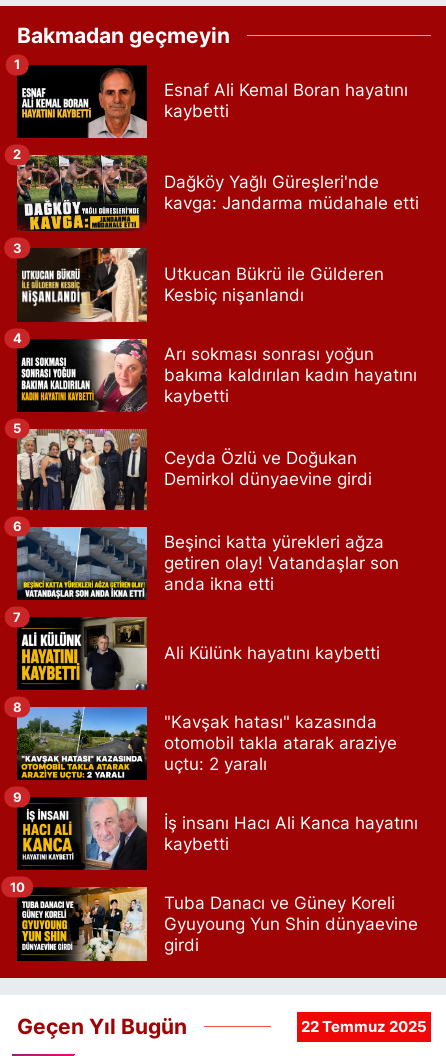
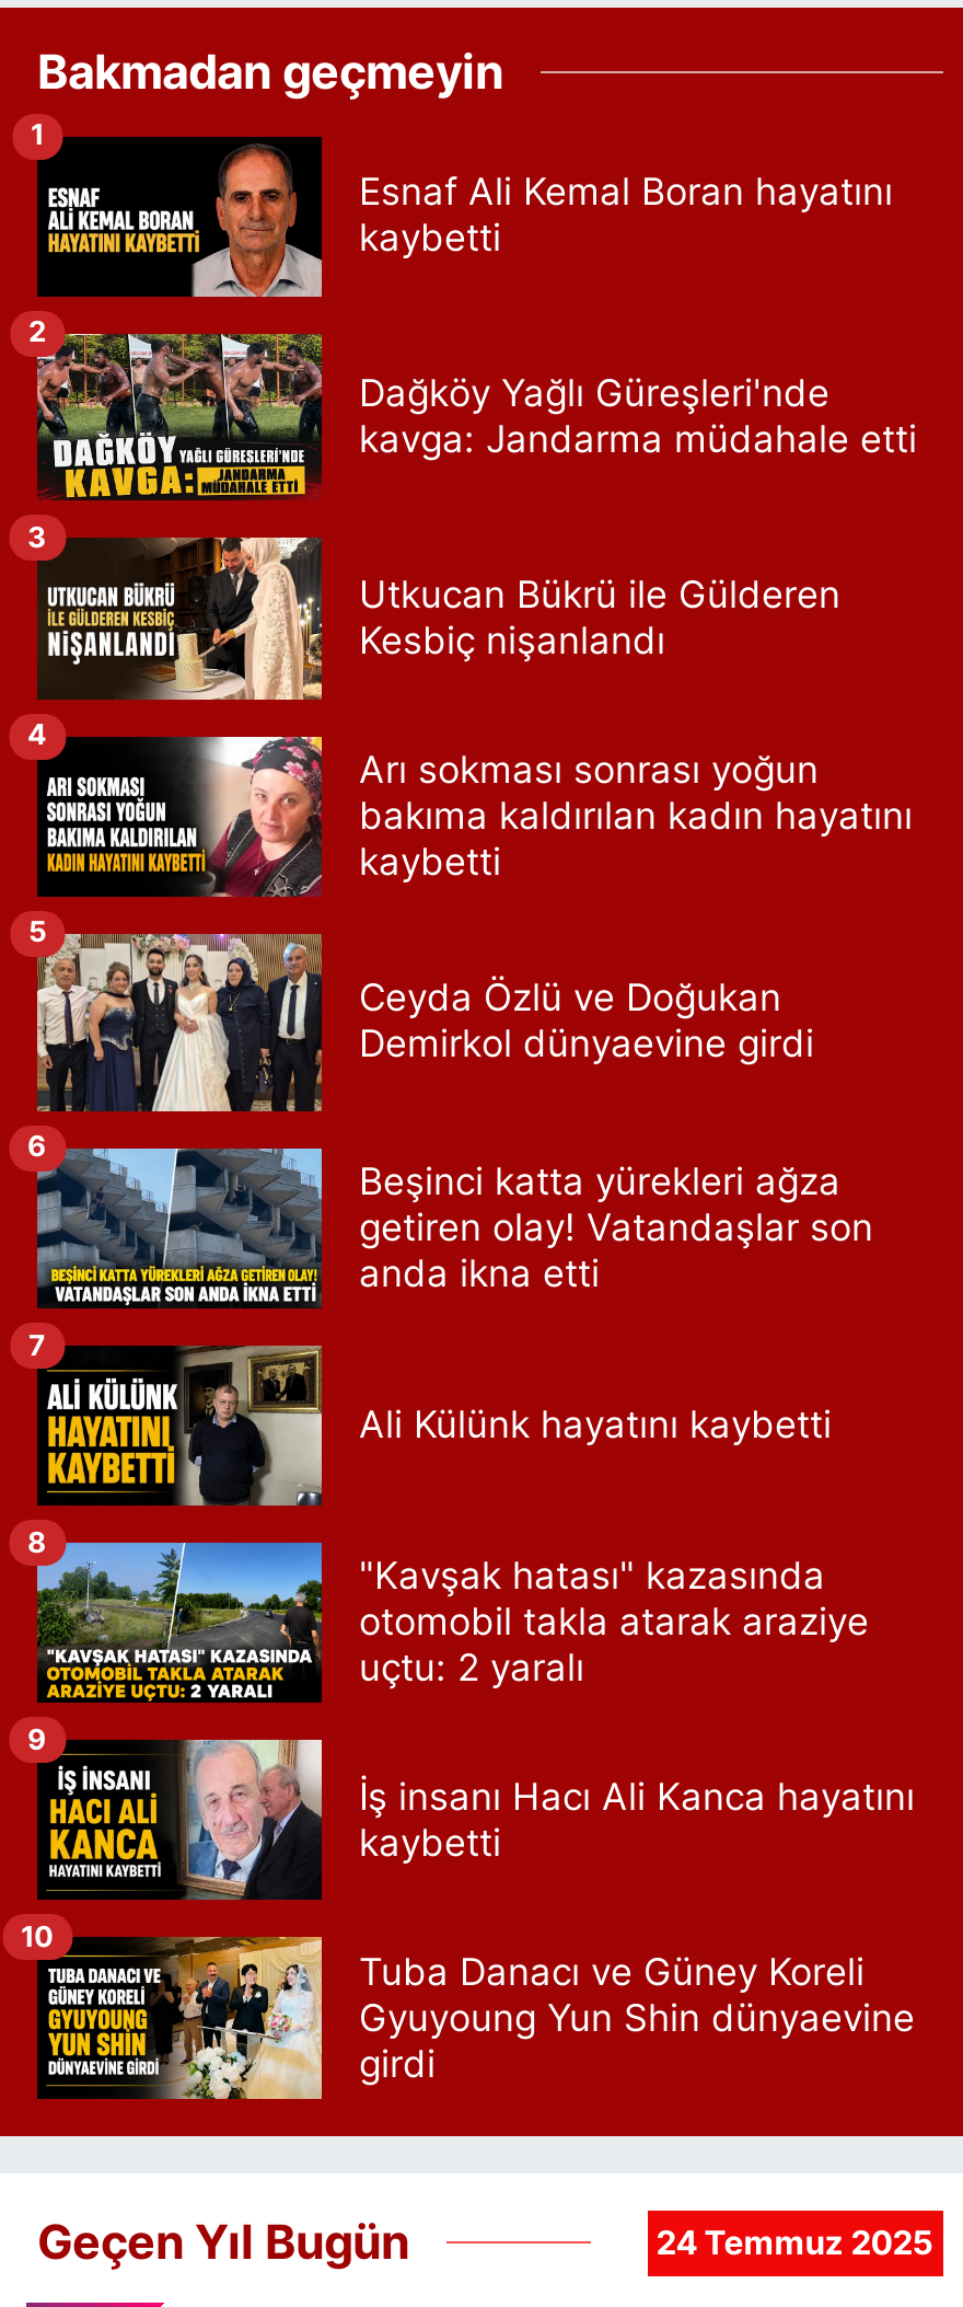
- 22 Temmuz 2025
+ 24 Temmuz 2025
